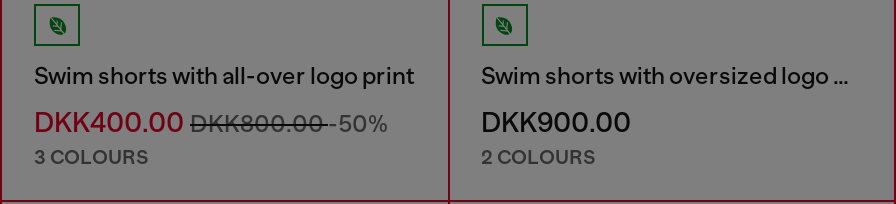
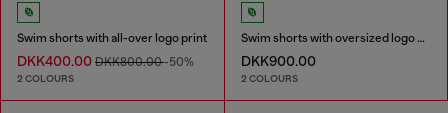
- 3 COLOURS
+ 2 COLOURS
